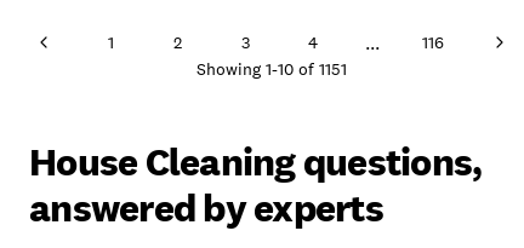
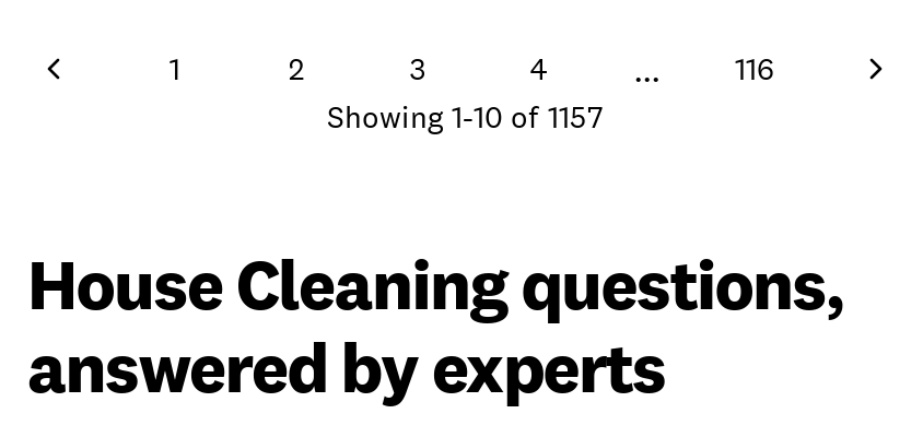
- Showing 1-10 of 1151
+ Showing 1-10 of 1157
